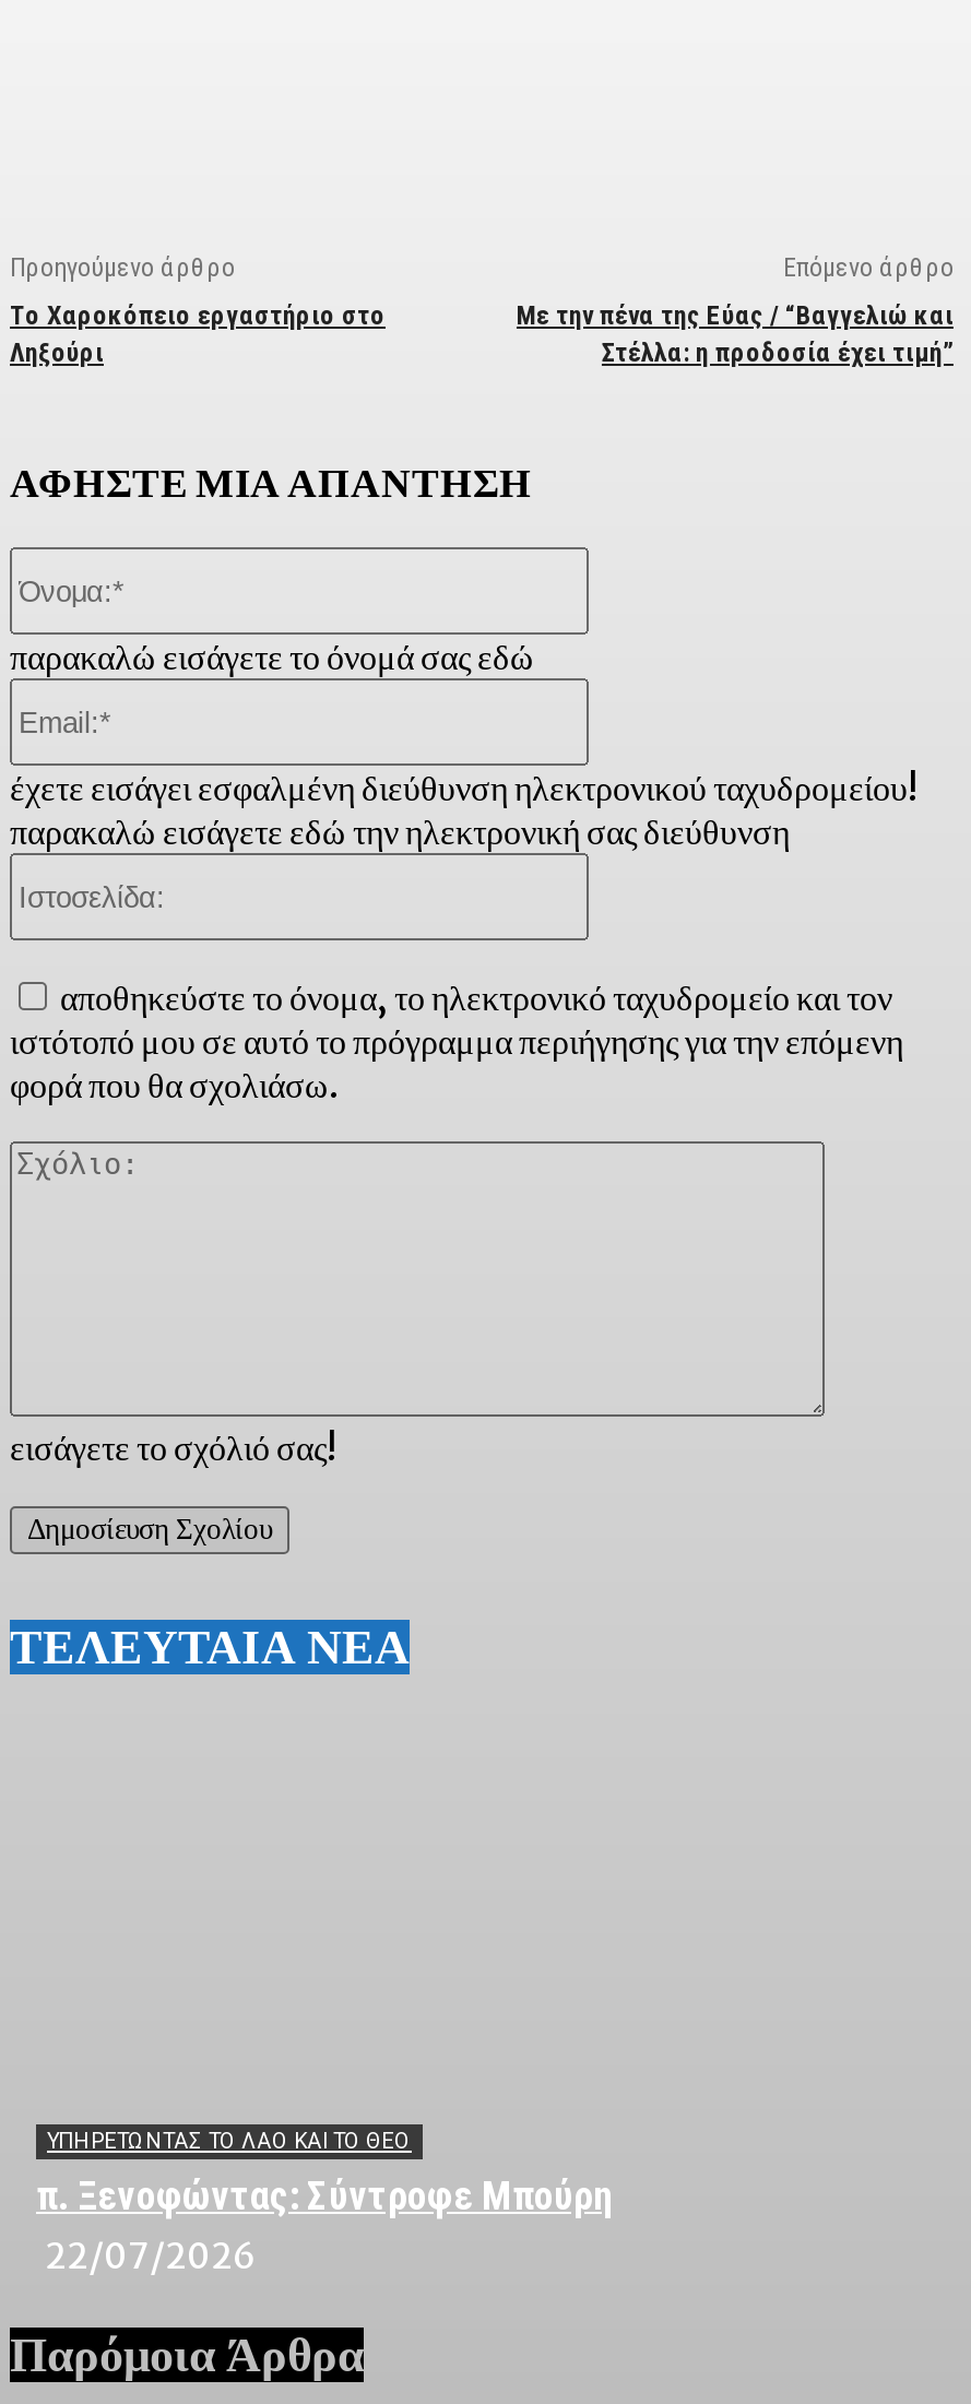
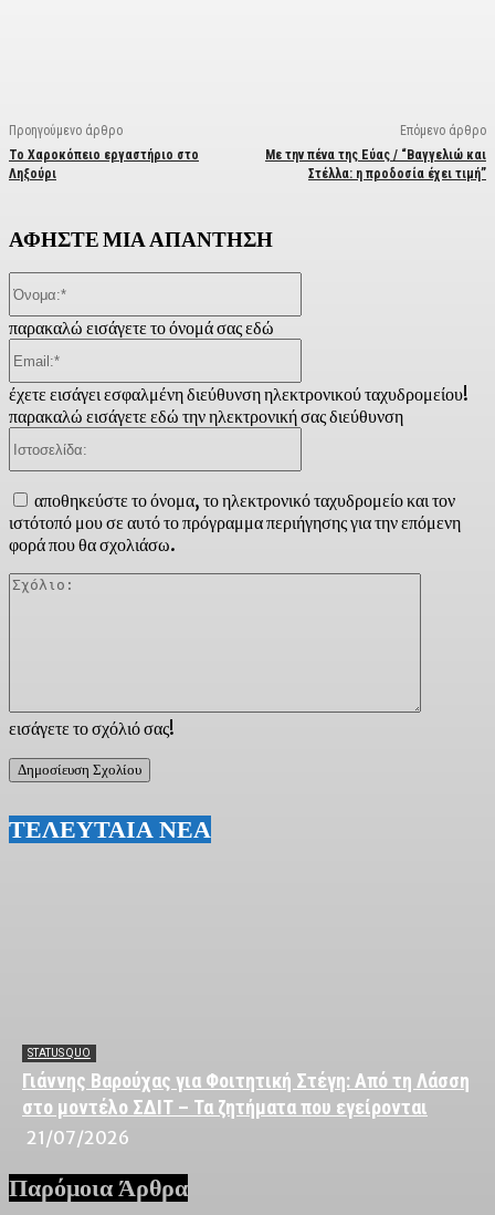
- YΠΗΡΕΤΏΝΤΑΣ ΤΟ ΛΑΌ ΚΑΙ ΤΟ ΘΕΌ
- π. Ξενοφώντας: Σύντροφε Μπούρη
- 22/07/2026
+ STATUS QUO
+ Γιάννης Βαρούχας για Φοιτητική Στέγη: Από τη Λάσση
+ στο μοντέλο ΣΔΙΤ – Τα ζητήματα που εγείρονται
+ 21/07/2026
